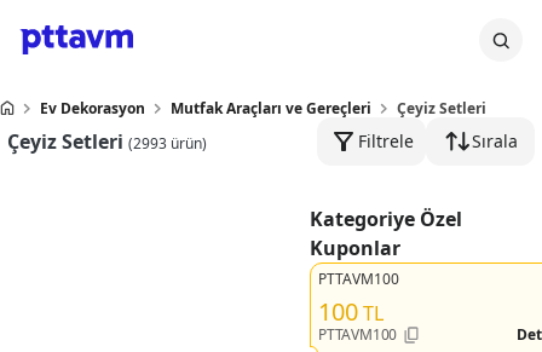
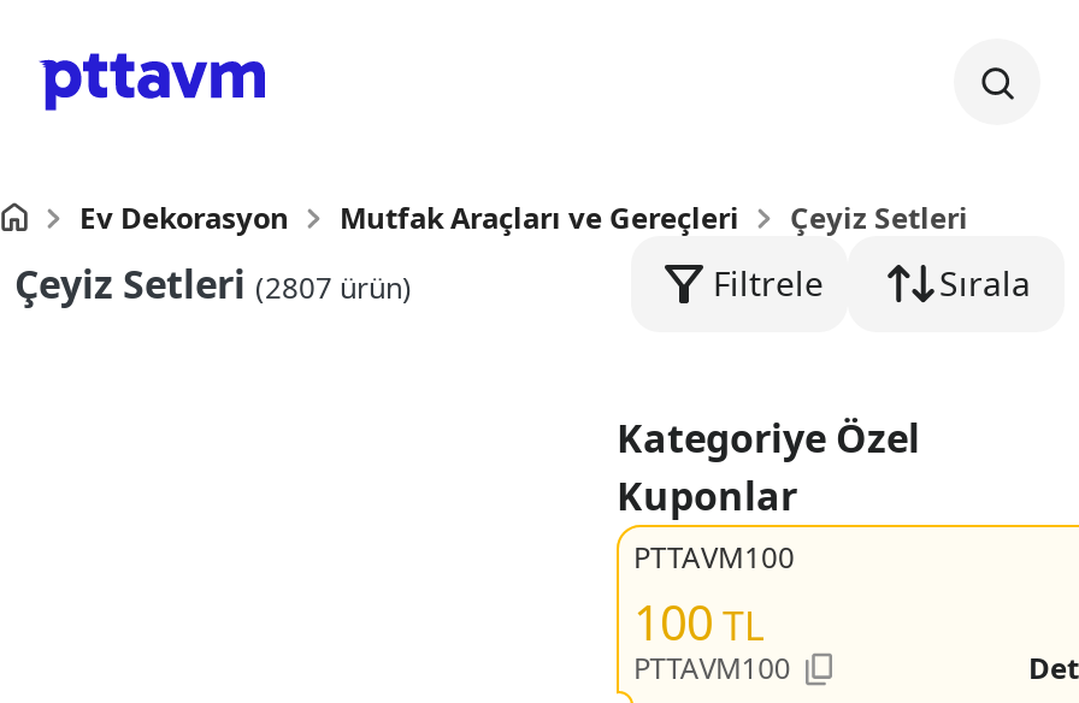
- Çeyiz Setleri (2993 ürün)
+ Çeyiz Setleri (2807 ürün)
